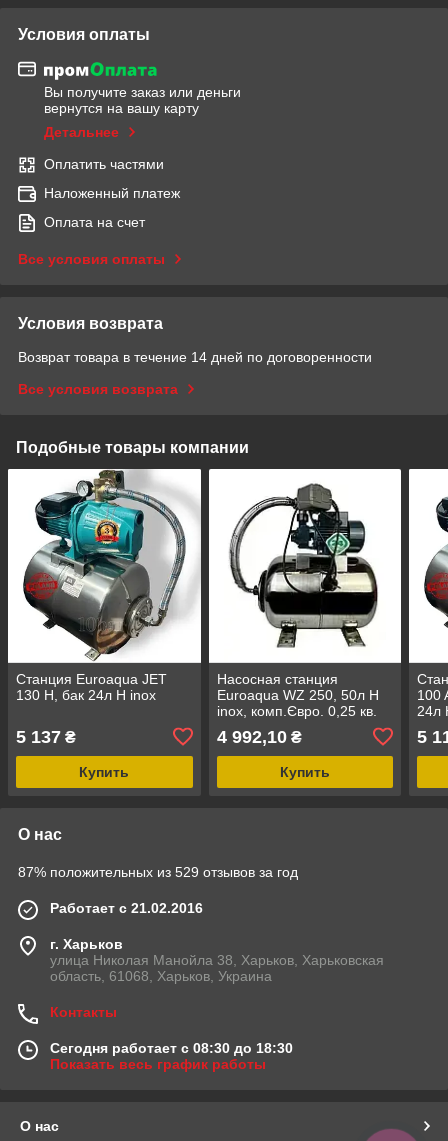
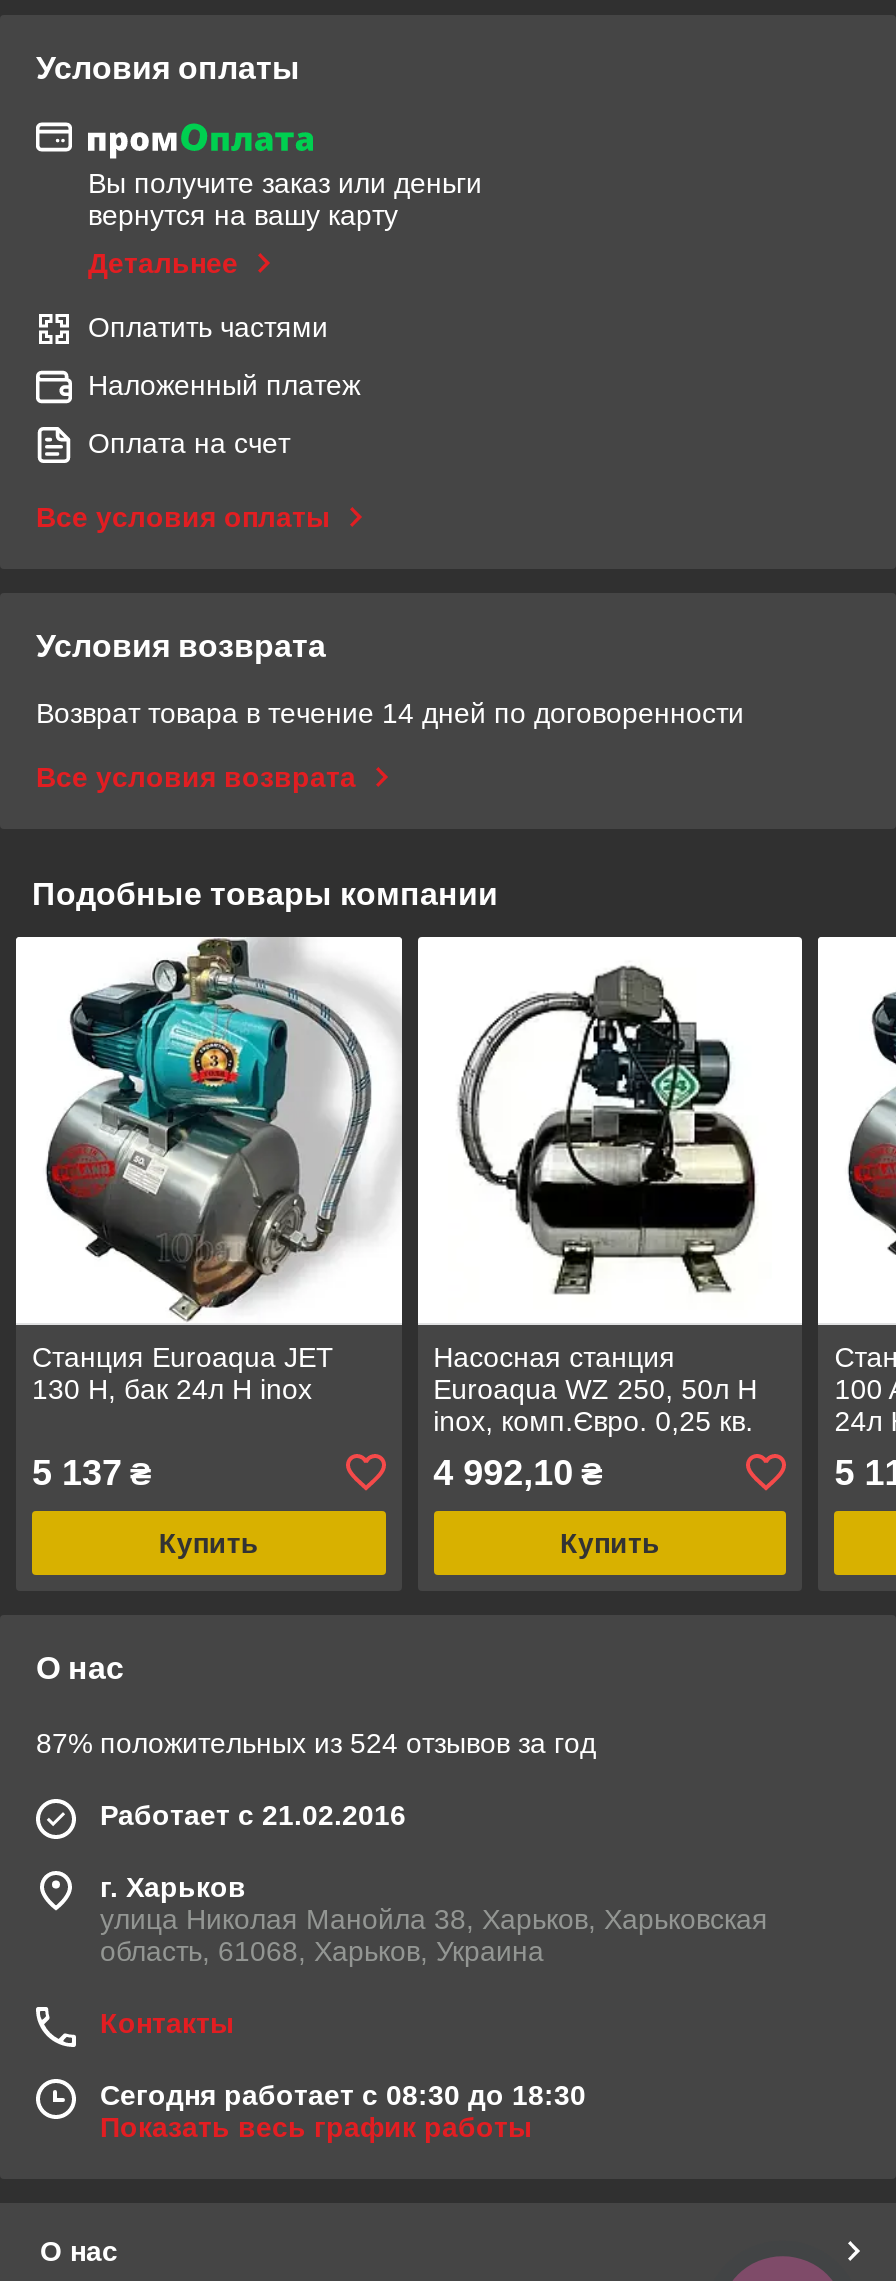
- 87% положительных из 529 отзывов за год
+ 87% положительных из 524 отзывов за год
